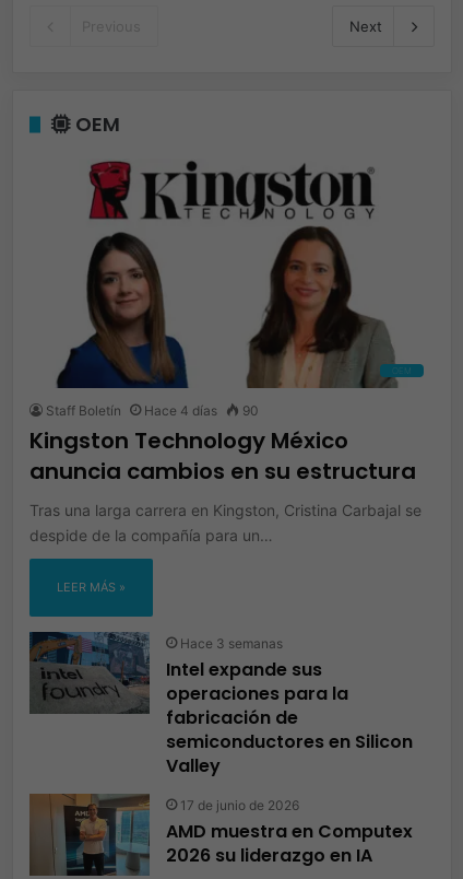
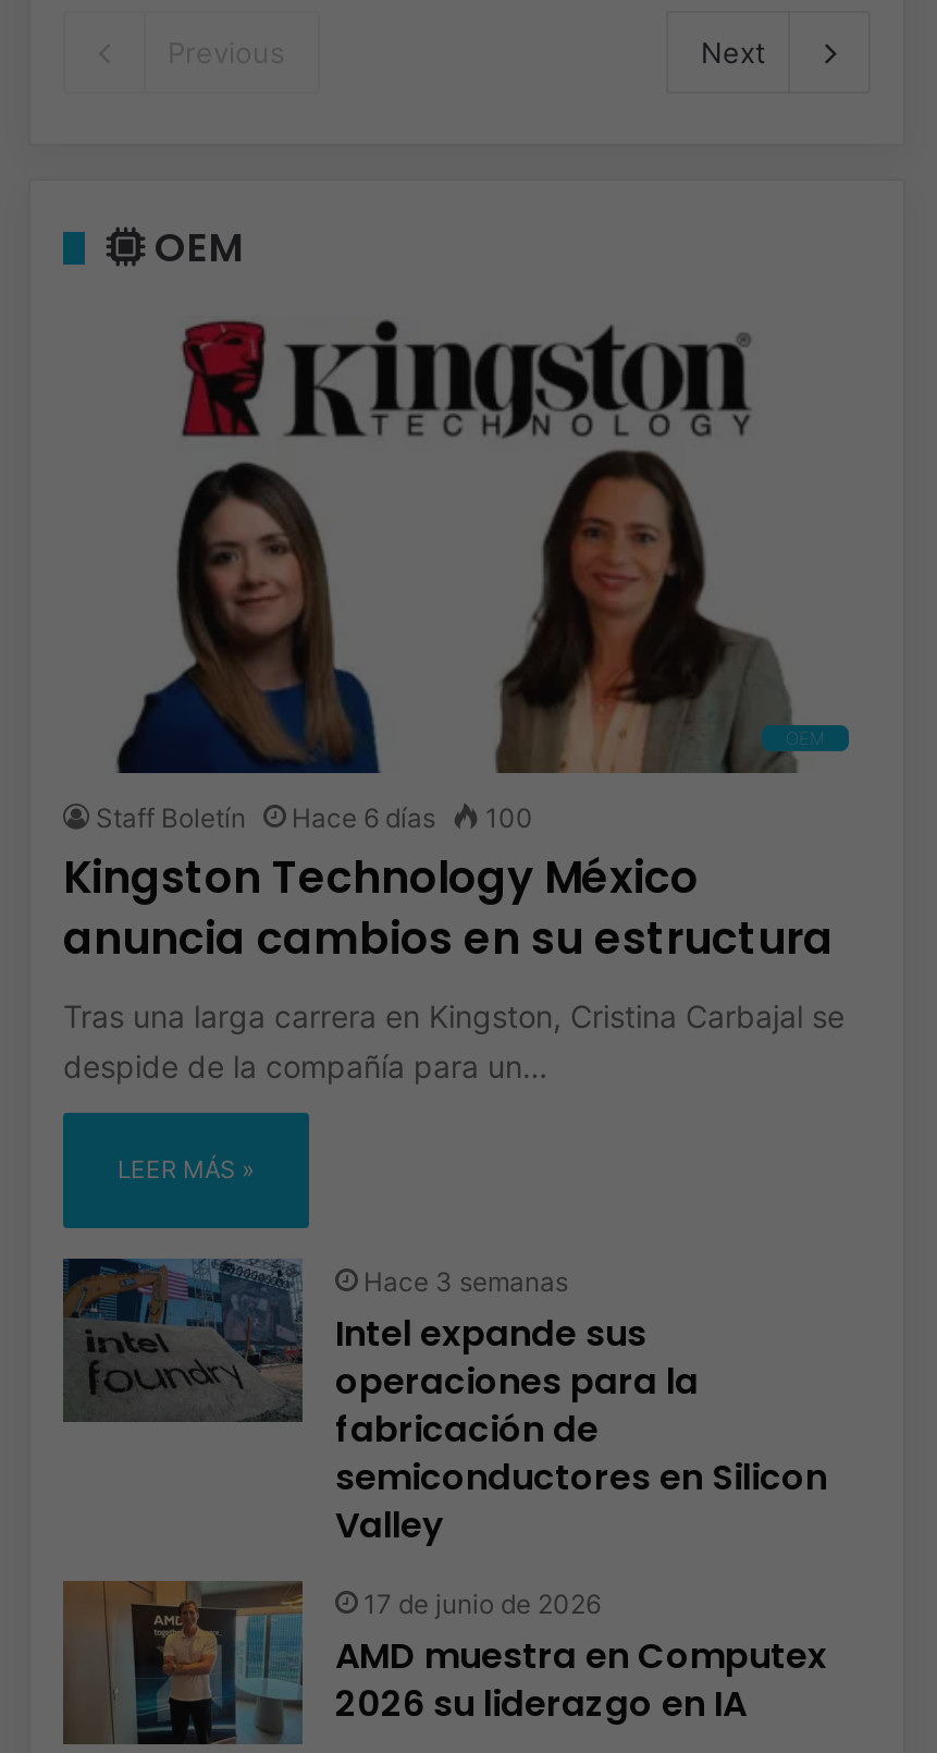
- Hace 4 días
+ Hace 6 días

- 90
+ 100
